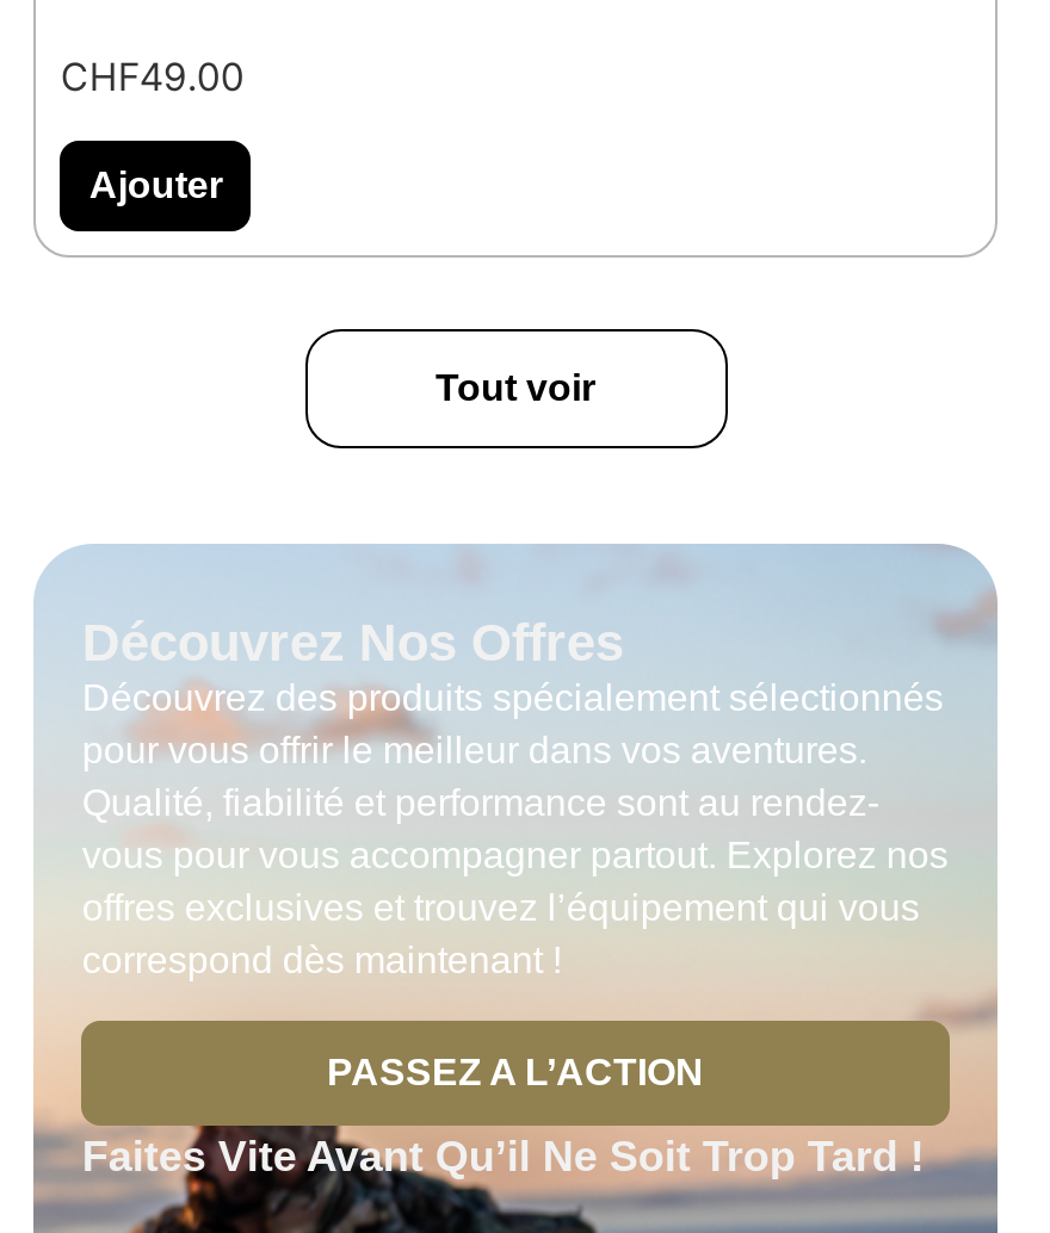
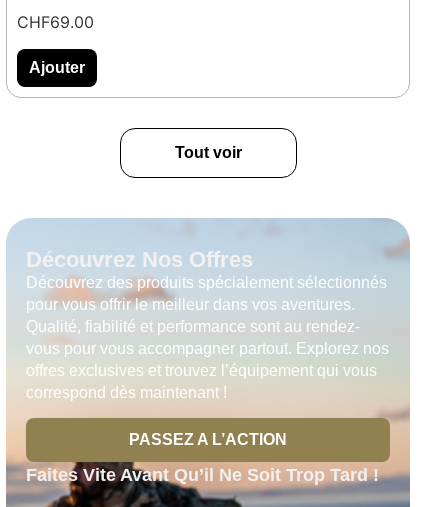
- CHF49.00
+ CHF69.00
